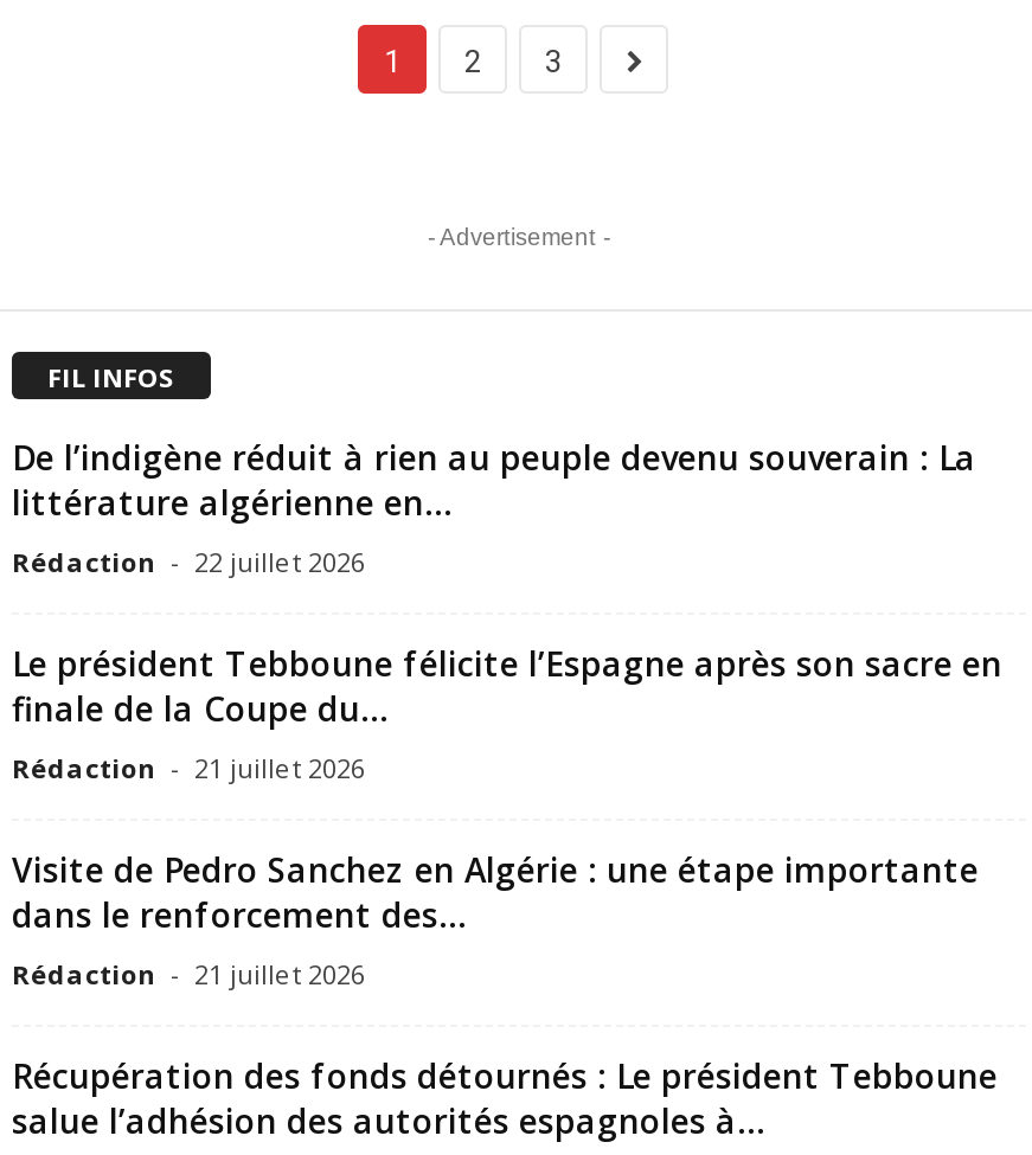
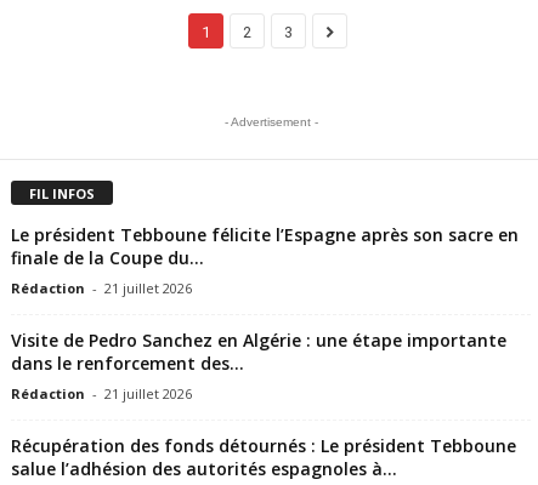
- De l’indigène réduit à rien au peuple devenu souverain : La
- littérature algérienne en...
- Rédaction - 22 juillet 2026
